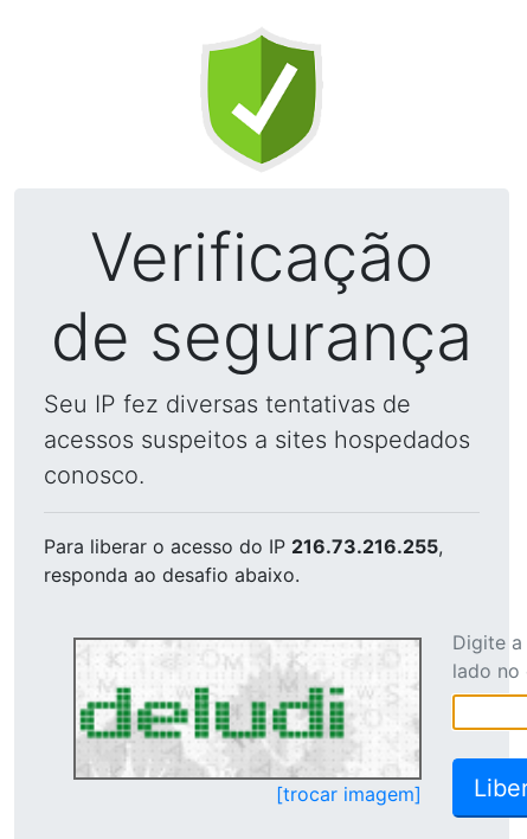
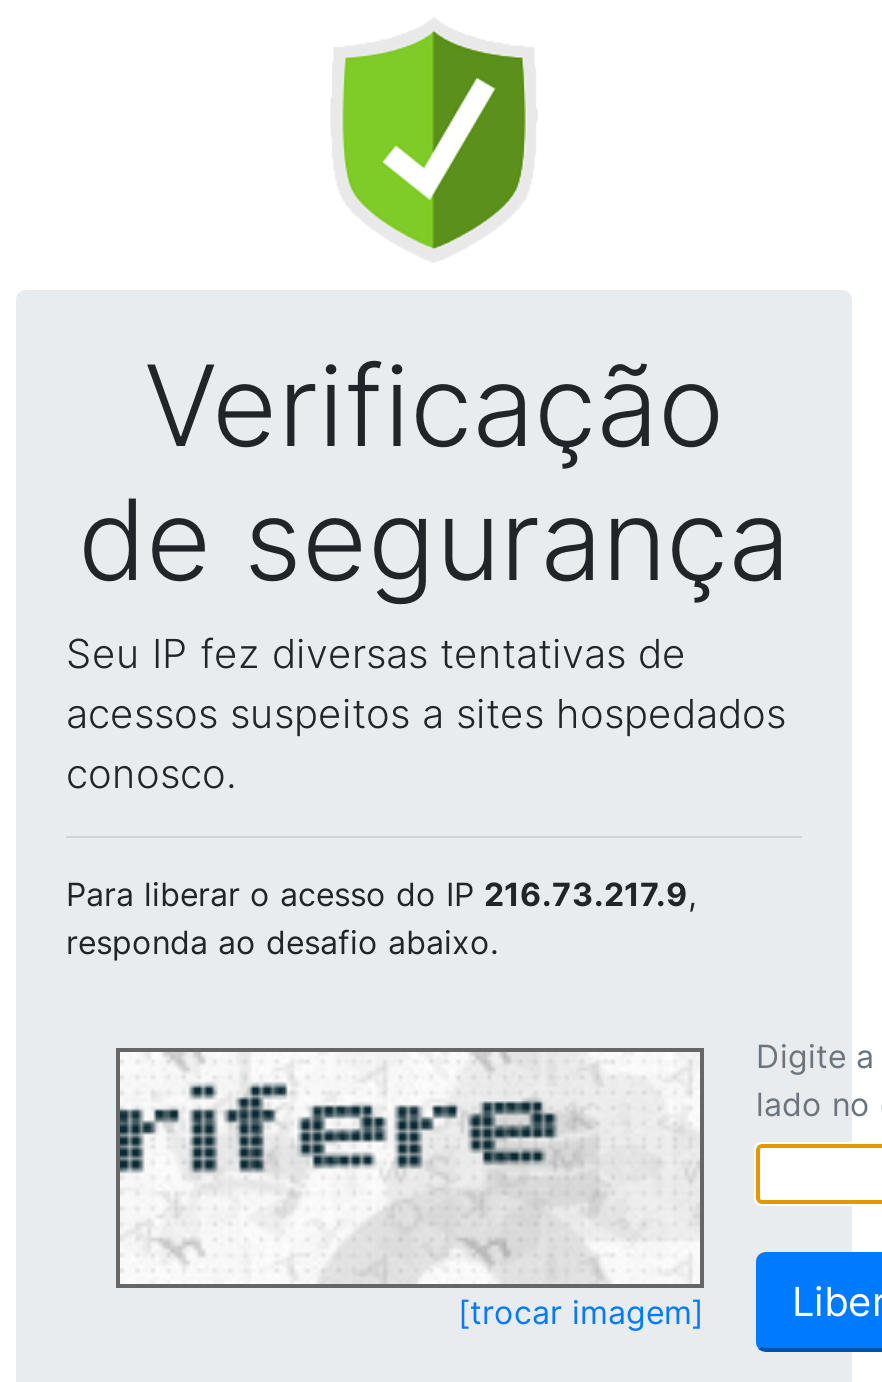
- Para liberar o acesso do IP 216.73.216.255,
+ Para liberar o acesso do IP 216.73.217.9,

- [image]
+ [image]
